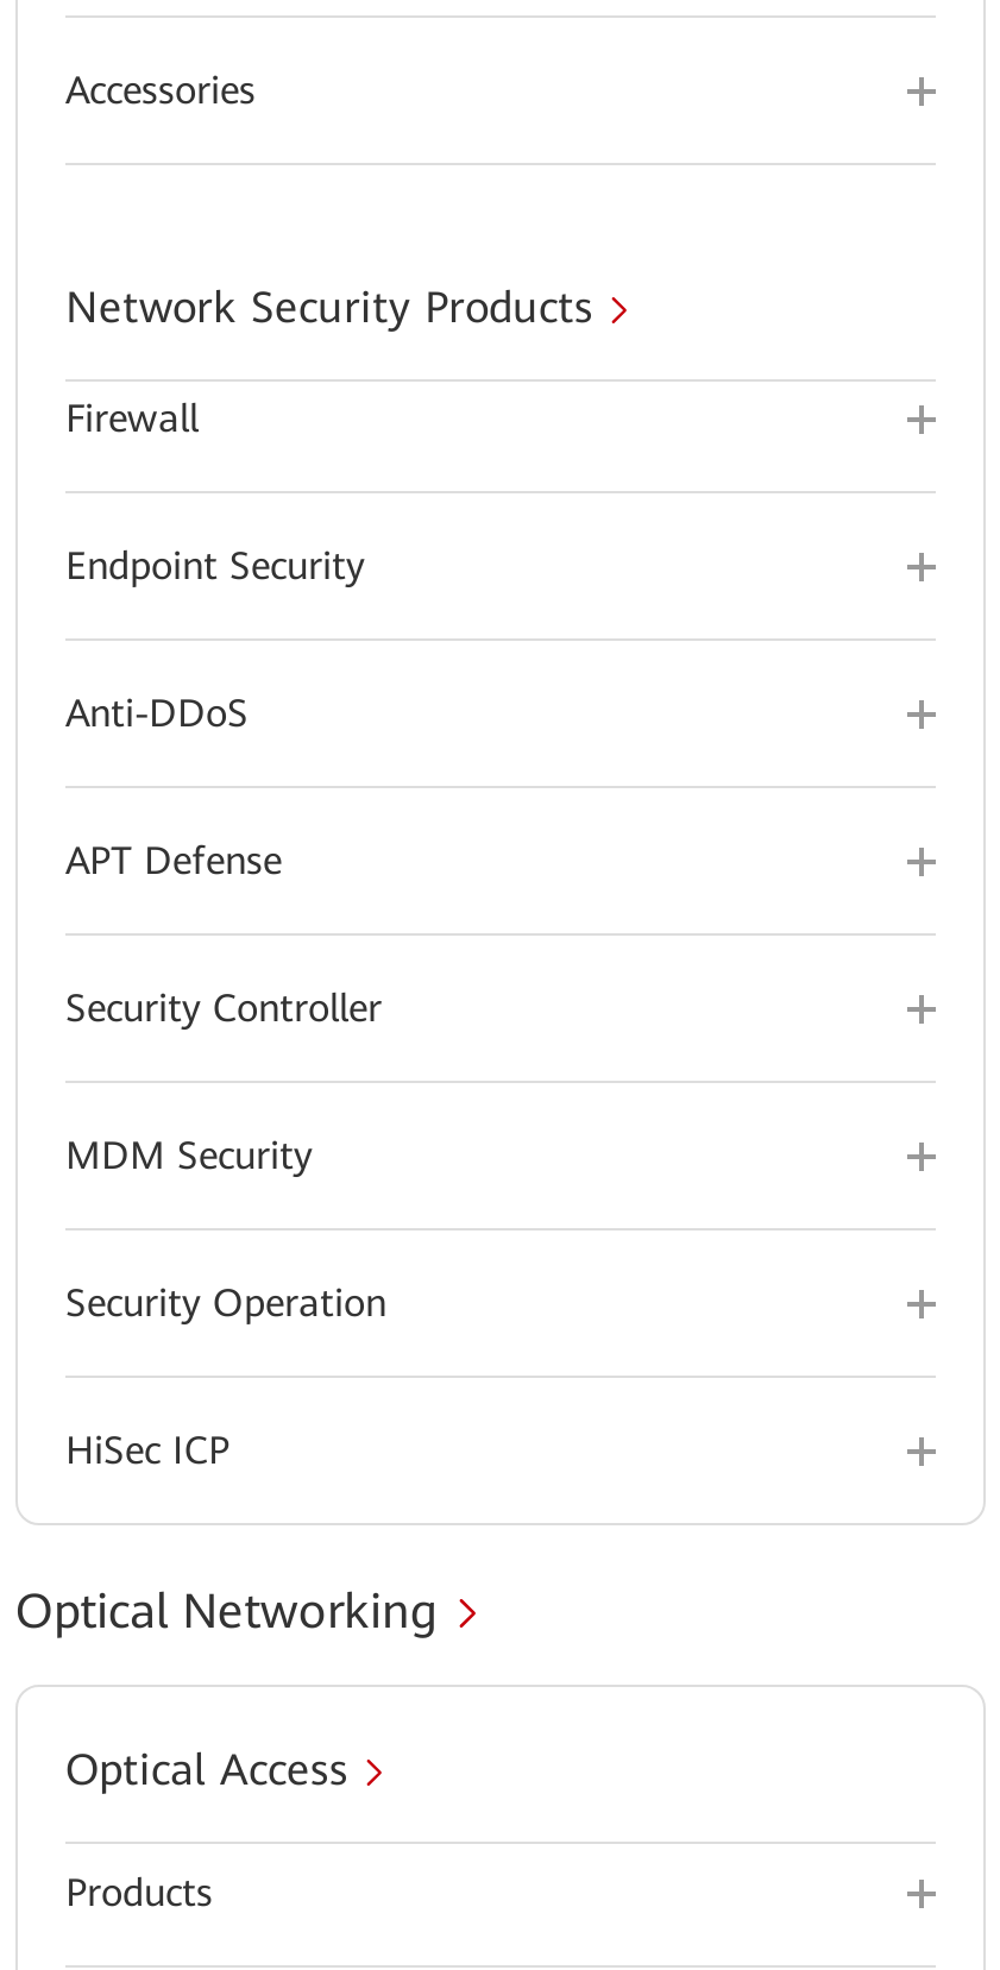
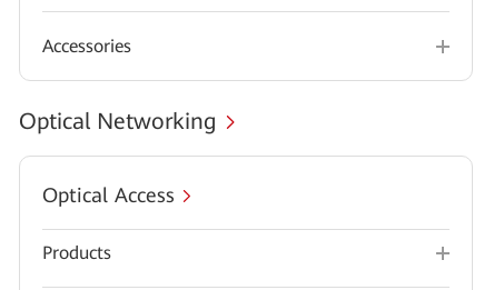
- Network Security Products
- Firewall
- Endpoint Security
- Anti-DDoS
- APT Defense
- Security Controller
- MDM Security
- Security Operation
- HiSec ICP
